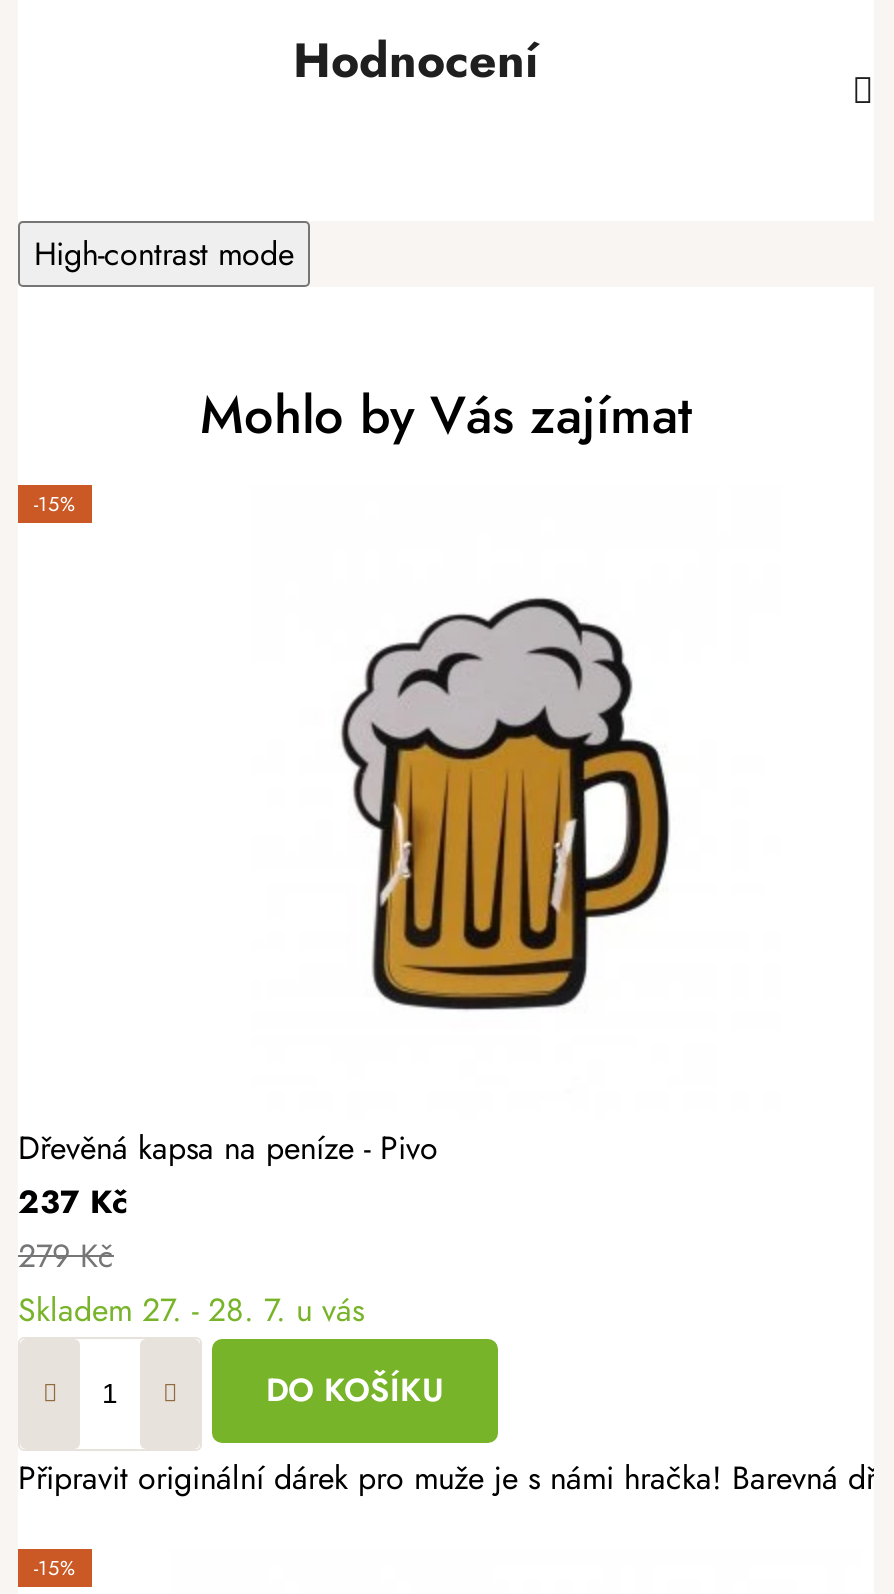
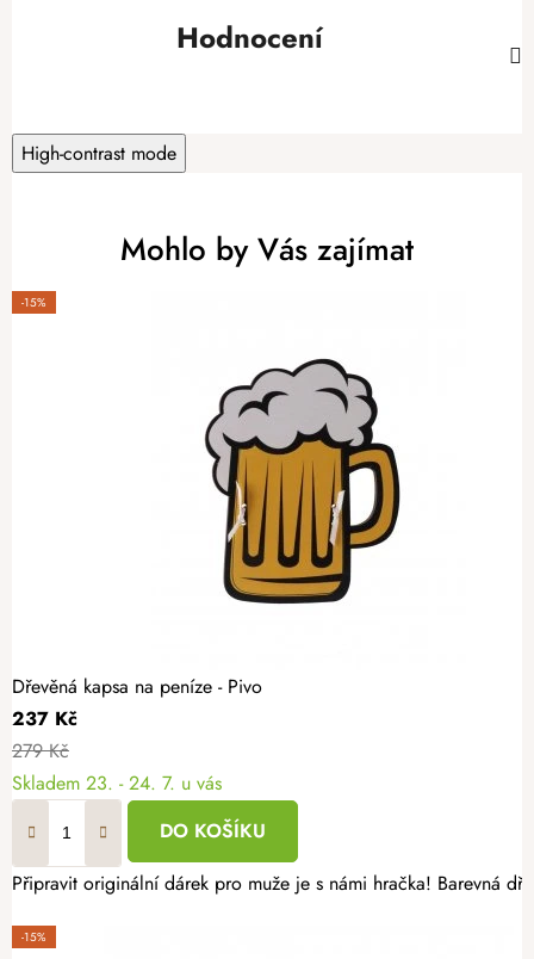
- Skladem 27. - 28. 7. u vás
+ Skladem 23. - 24. 7. u vás
